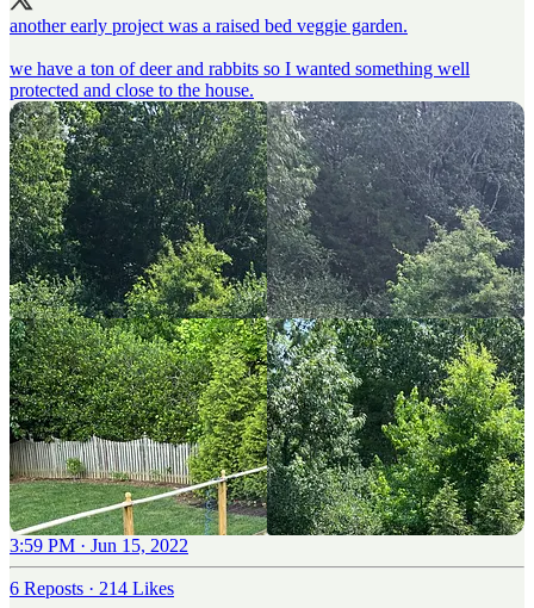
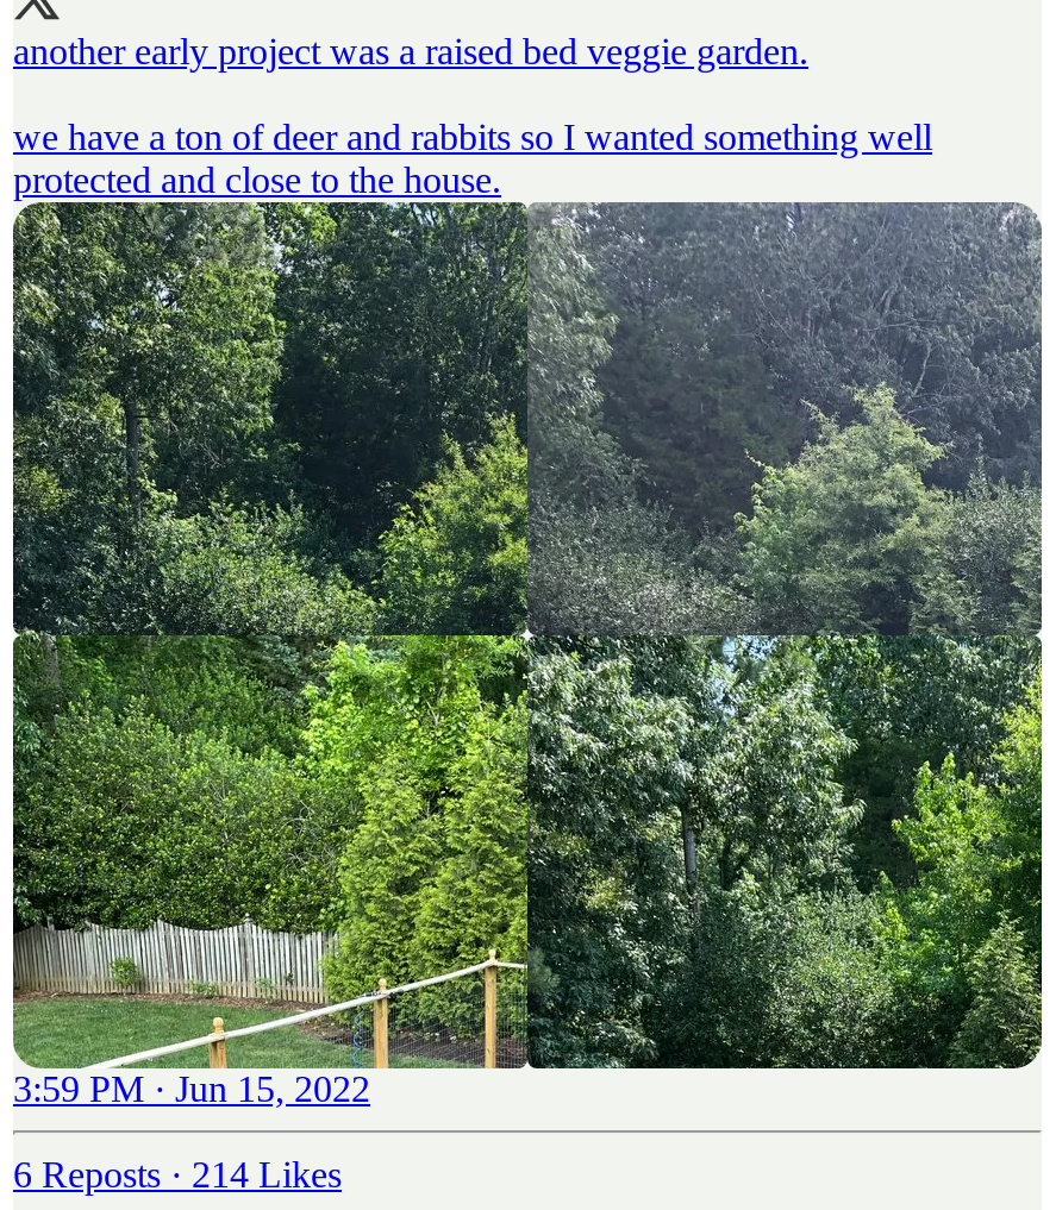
- [image]
+ [image]
